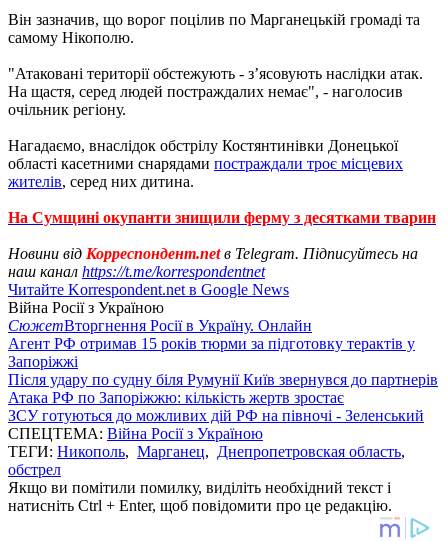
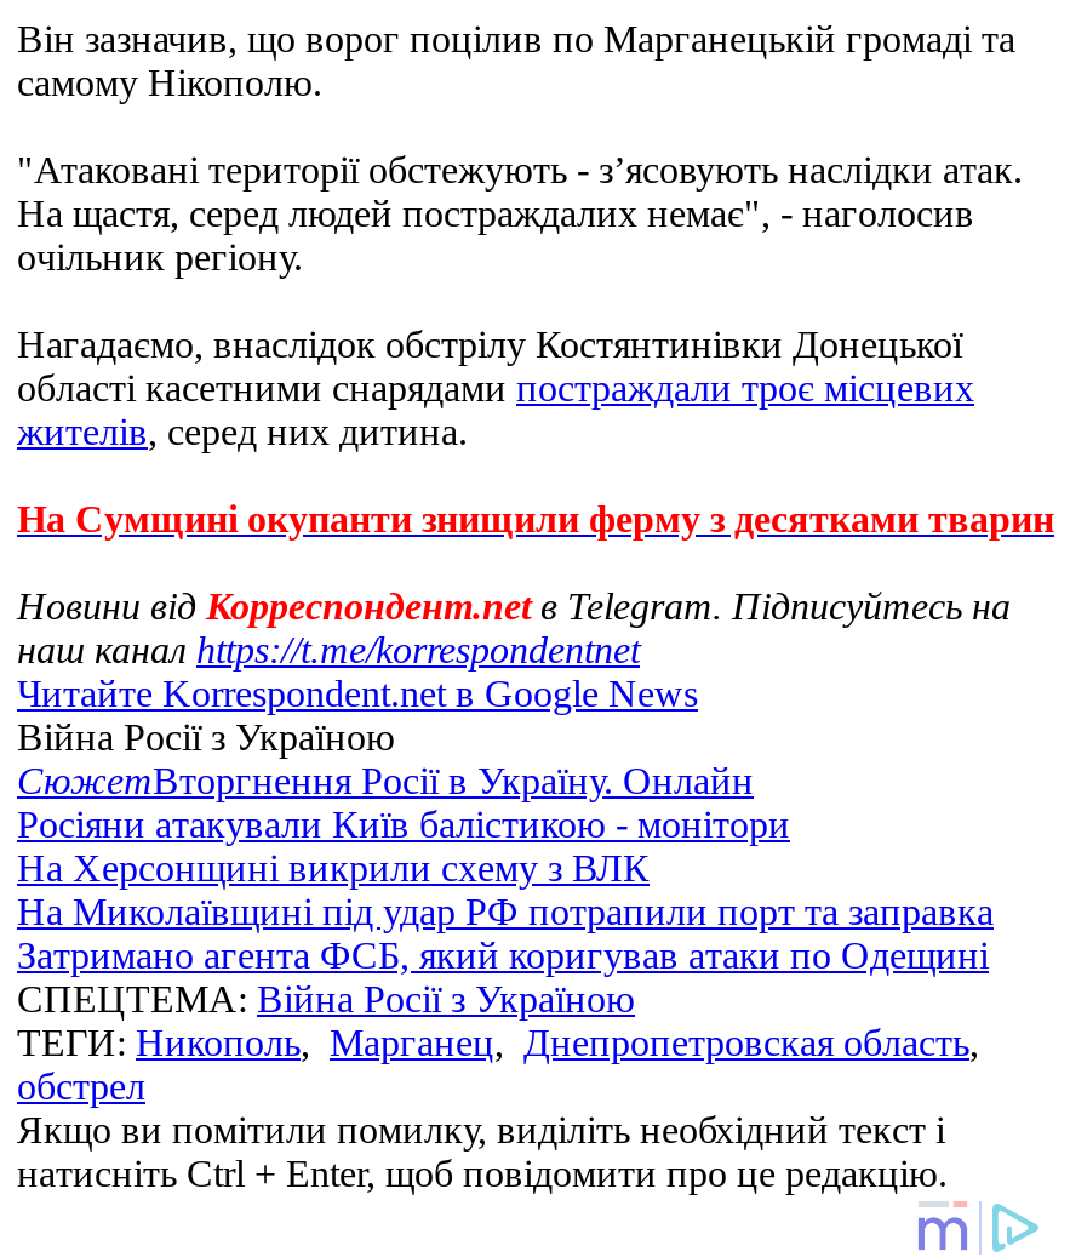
- Агент РФ отримав 15 років тюрми за підготовку терактів у
- Запоріжжі
- Після удару по судну біля Румунії Київ звернувся до партнерів
- Атака РФ по Запоріжжю: кількість жертв зростає
- ЗСУ готуються до можливих дій РФ на півночі - Зеленський
+ Росіяни атакували Київ балістикою - монітори
+ На Херсонщині викрили схему з ВЛК
+ На Миколаївщині під удар РФ потрапили порт та заправка
+ Затримано агента ФСБ, який коригував атаки по Одещині
